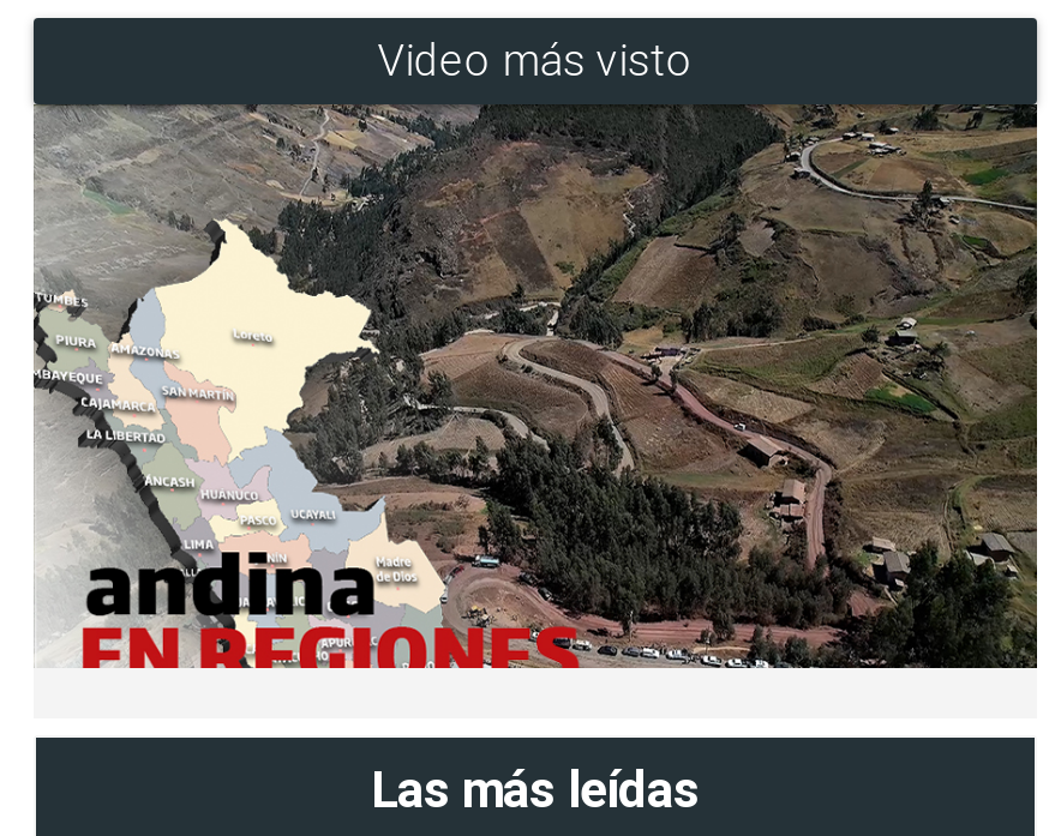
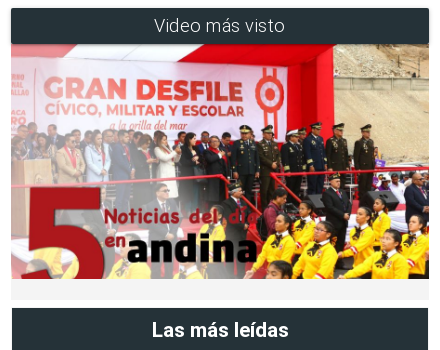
- [image]
+ [image]
